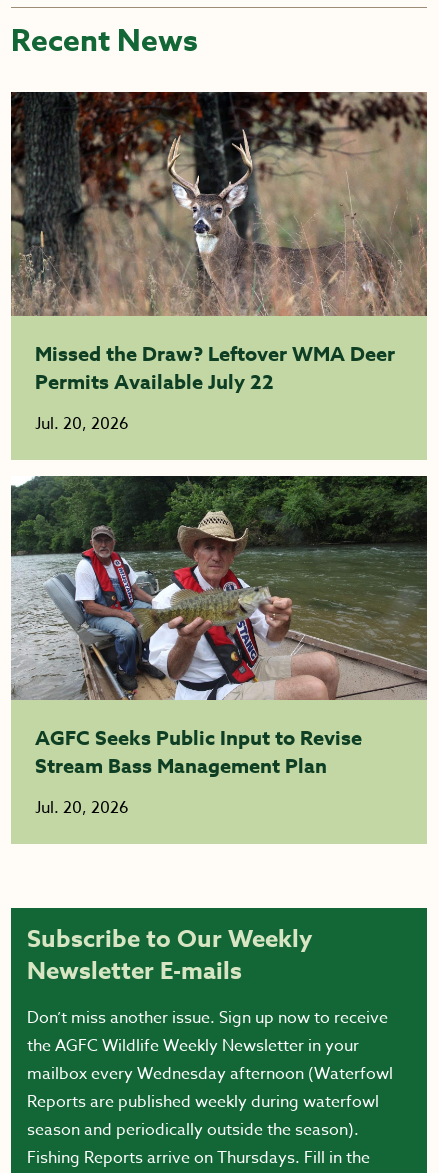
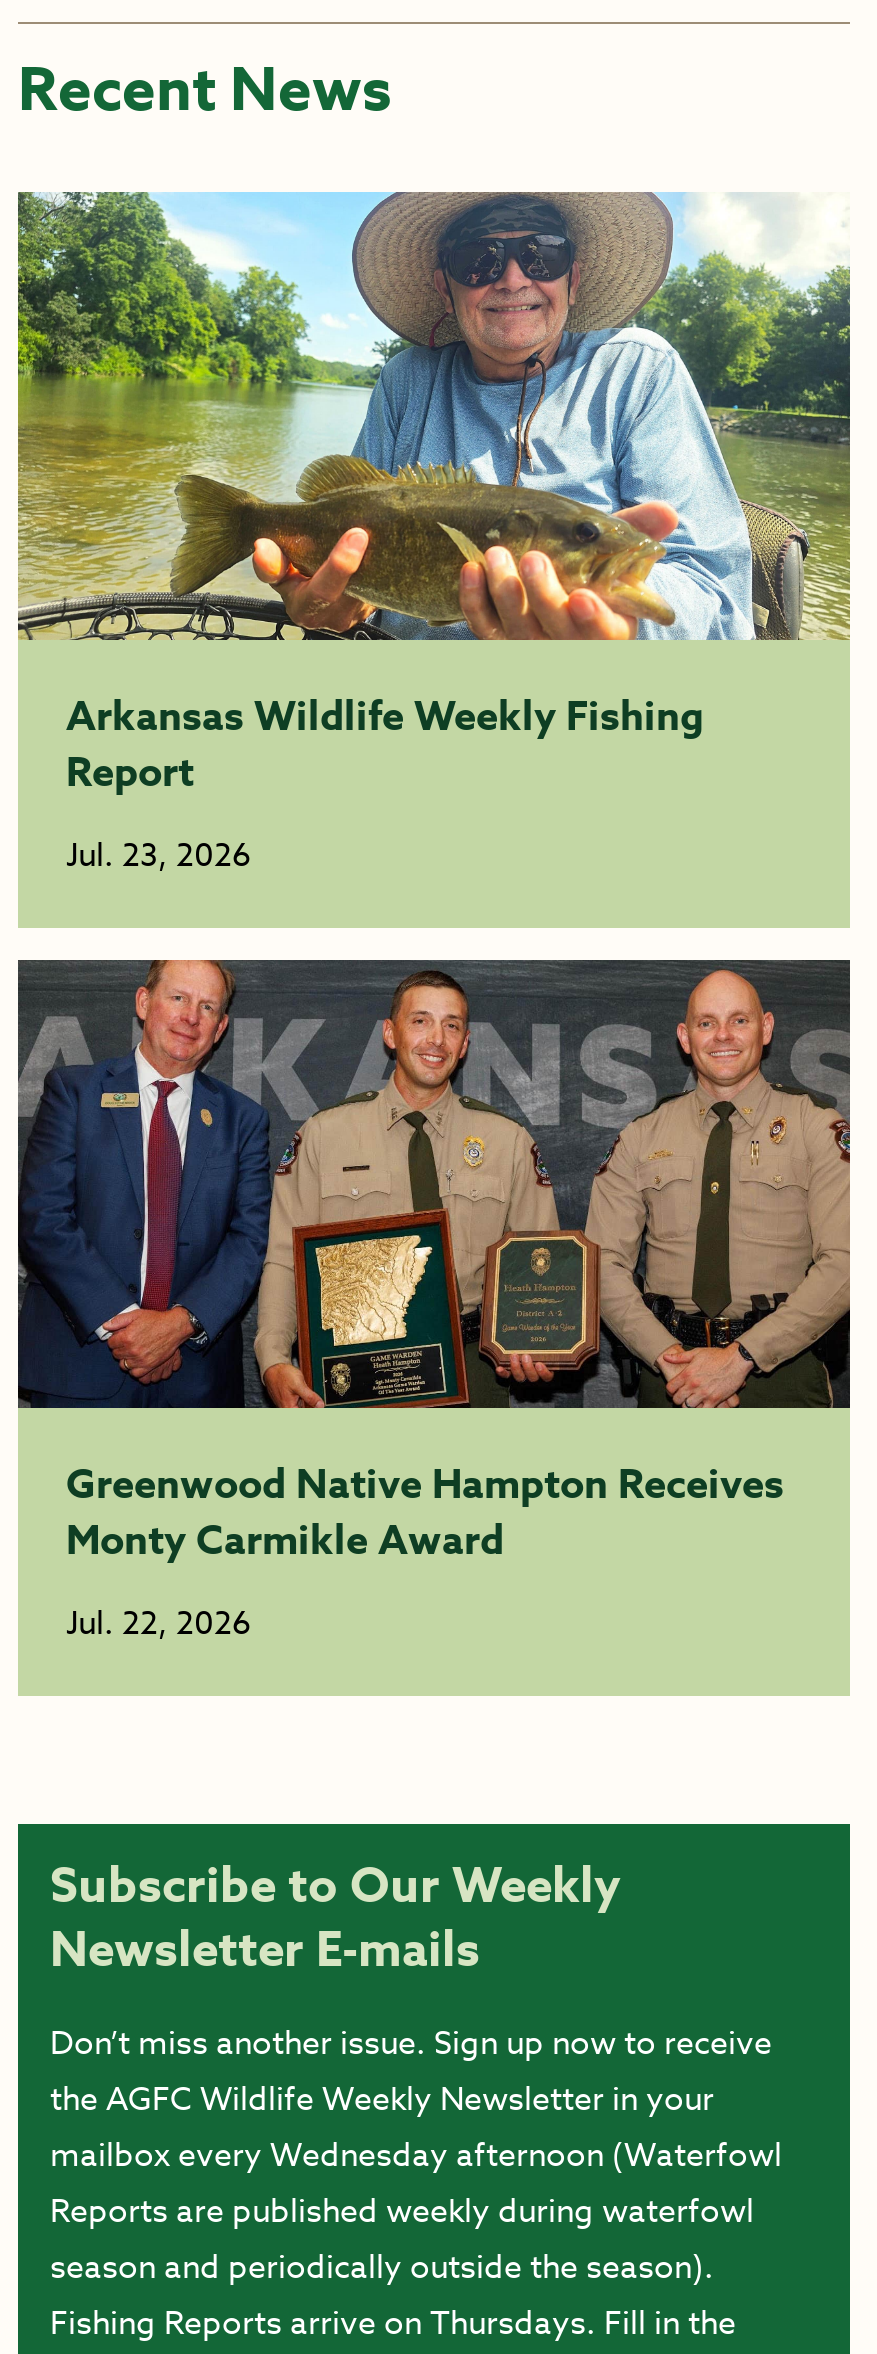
- [image]
- Missed the Draw? Leftover WMA Deer
- Permits Available July 22
+ [image]
+ Arkansas Wildlife Weekly Fishing
+ Report

- Jul. 20, 2026
+ Jul. 23, 2026

- [image]
- AGFC Seeks Public Input to Revise
- Stream Bass Management Plan
+ [image]
+ Greenwood Native Hampton Receives
+ Monty Carmikle Award

- Jul. 20, 2026
+ Jul. 22, 2026
